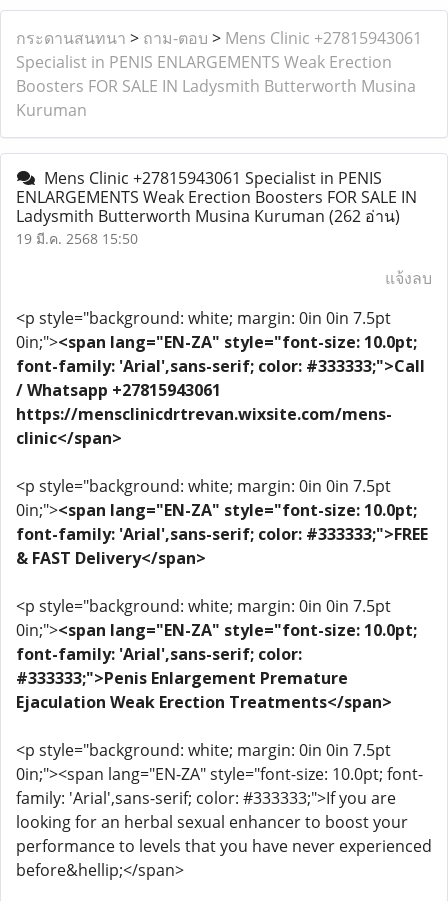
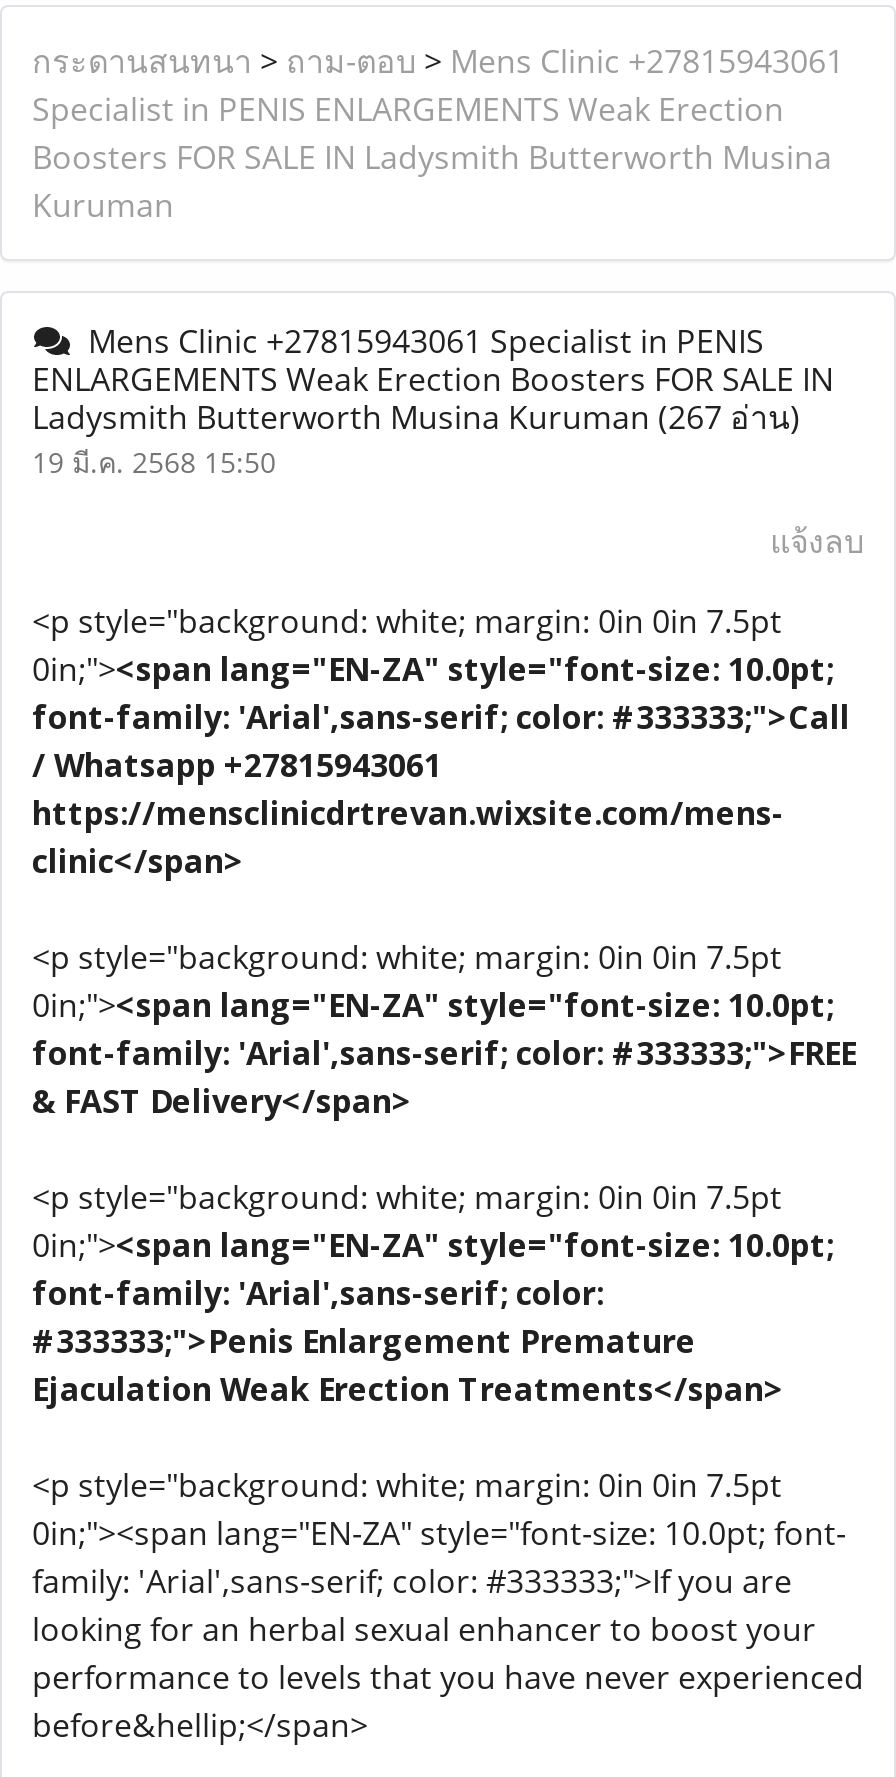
- Ladysmith Butterworth Musina Kuruman (262 อ่าน)
+ Ladysmith Butterworth Musina Kuruman (267 อ่าน)
